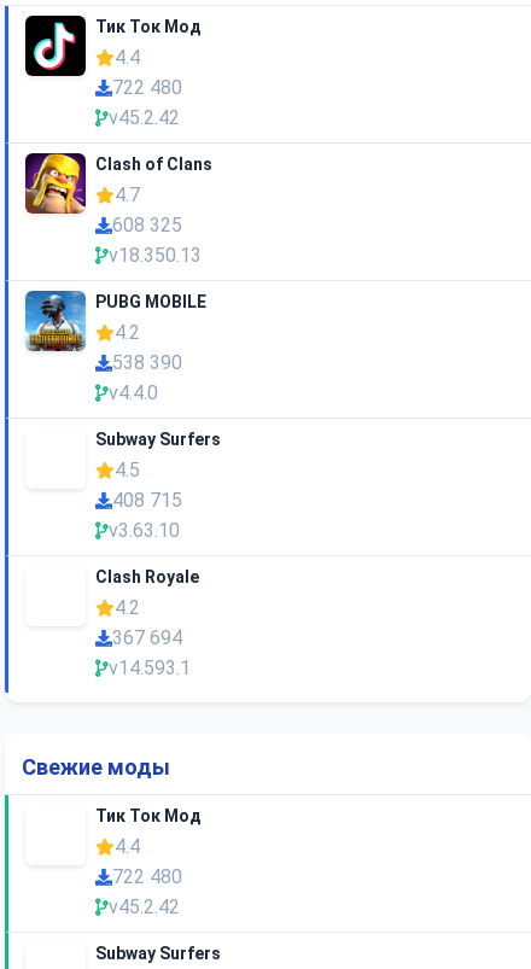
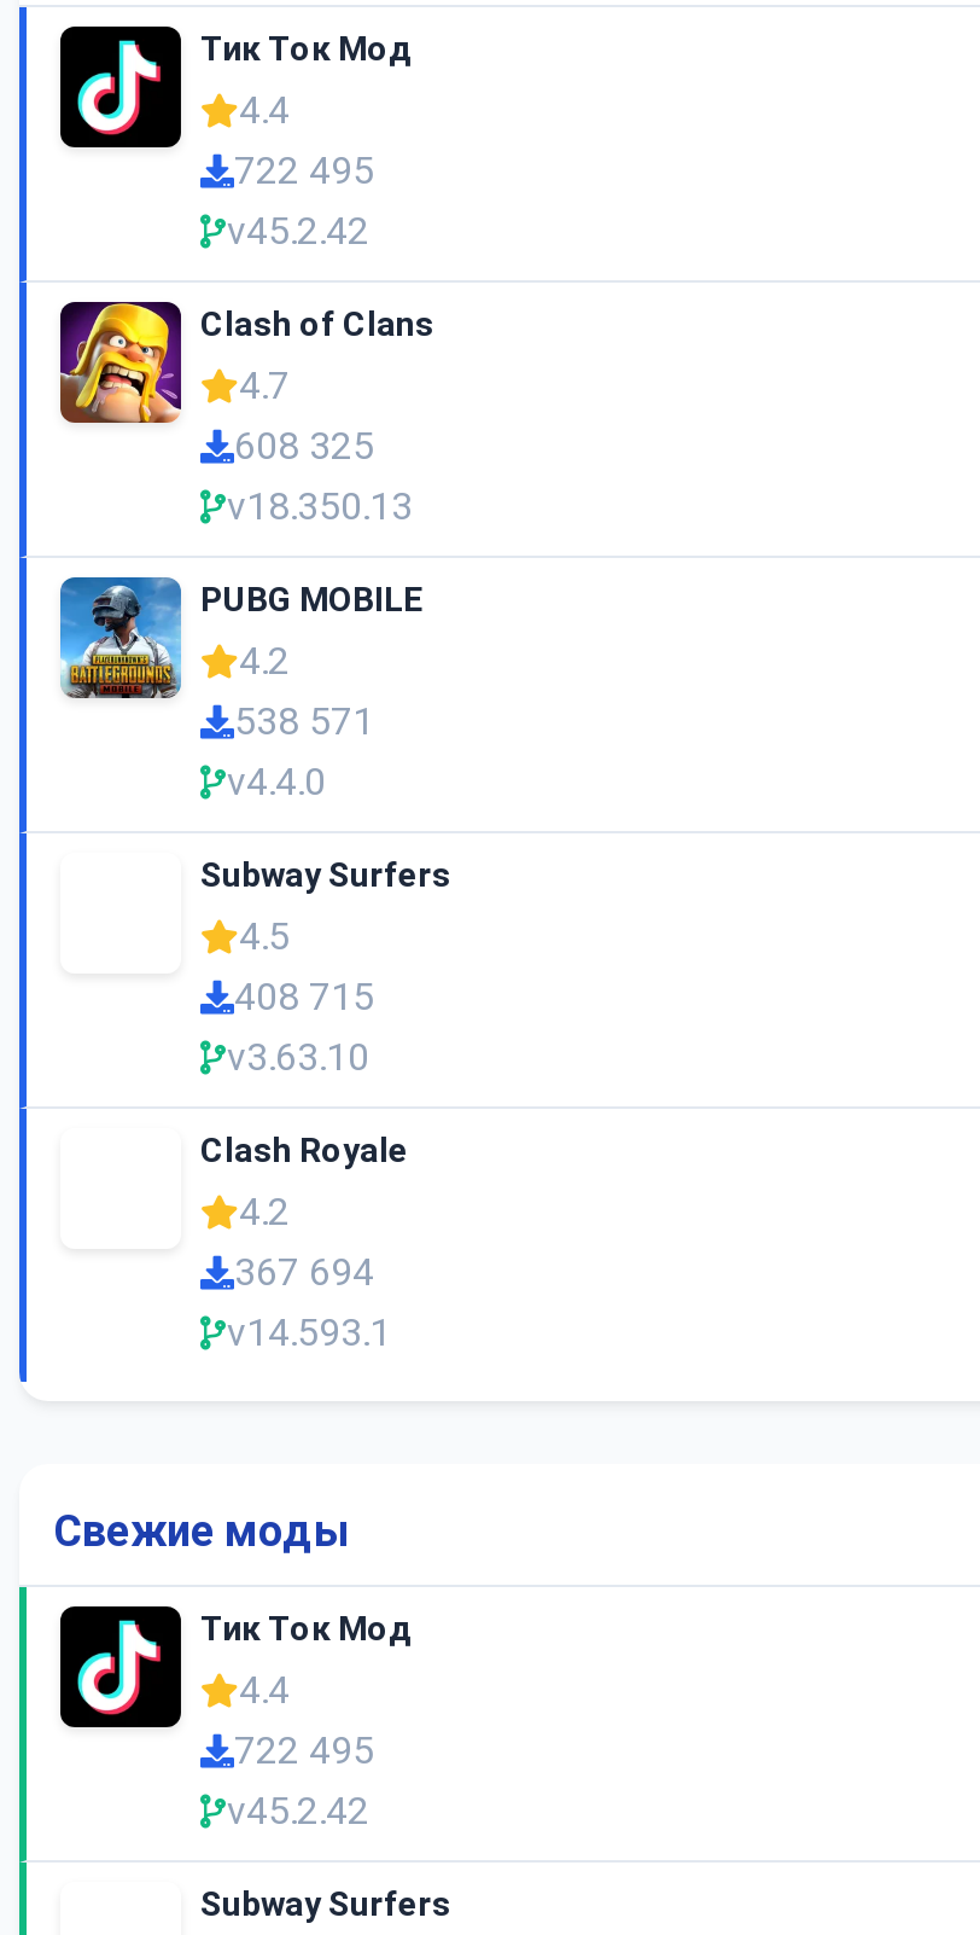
- 722 480
+ 722 495

- 538 390
+ 538 571

+ [image]

- 722 480
+ 722 495
